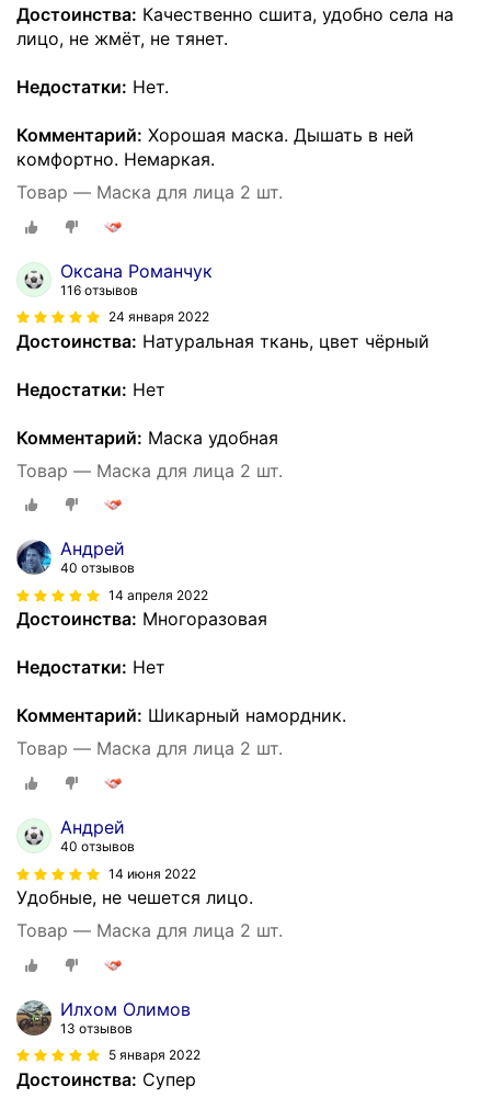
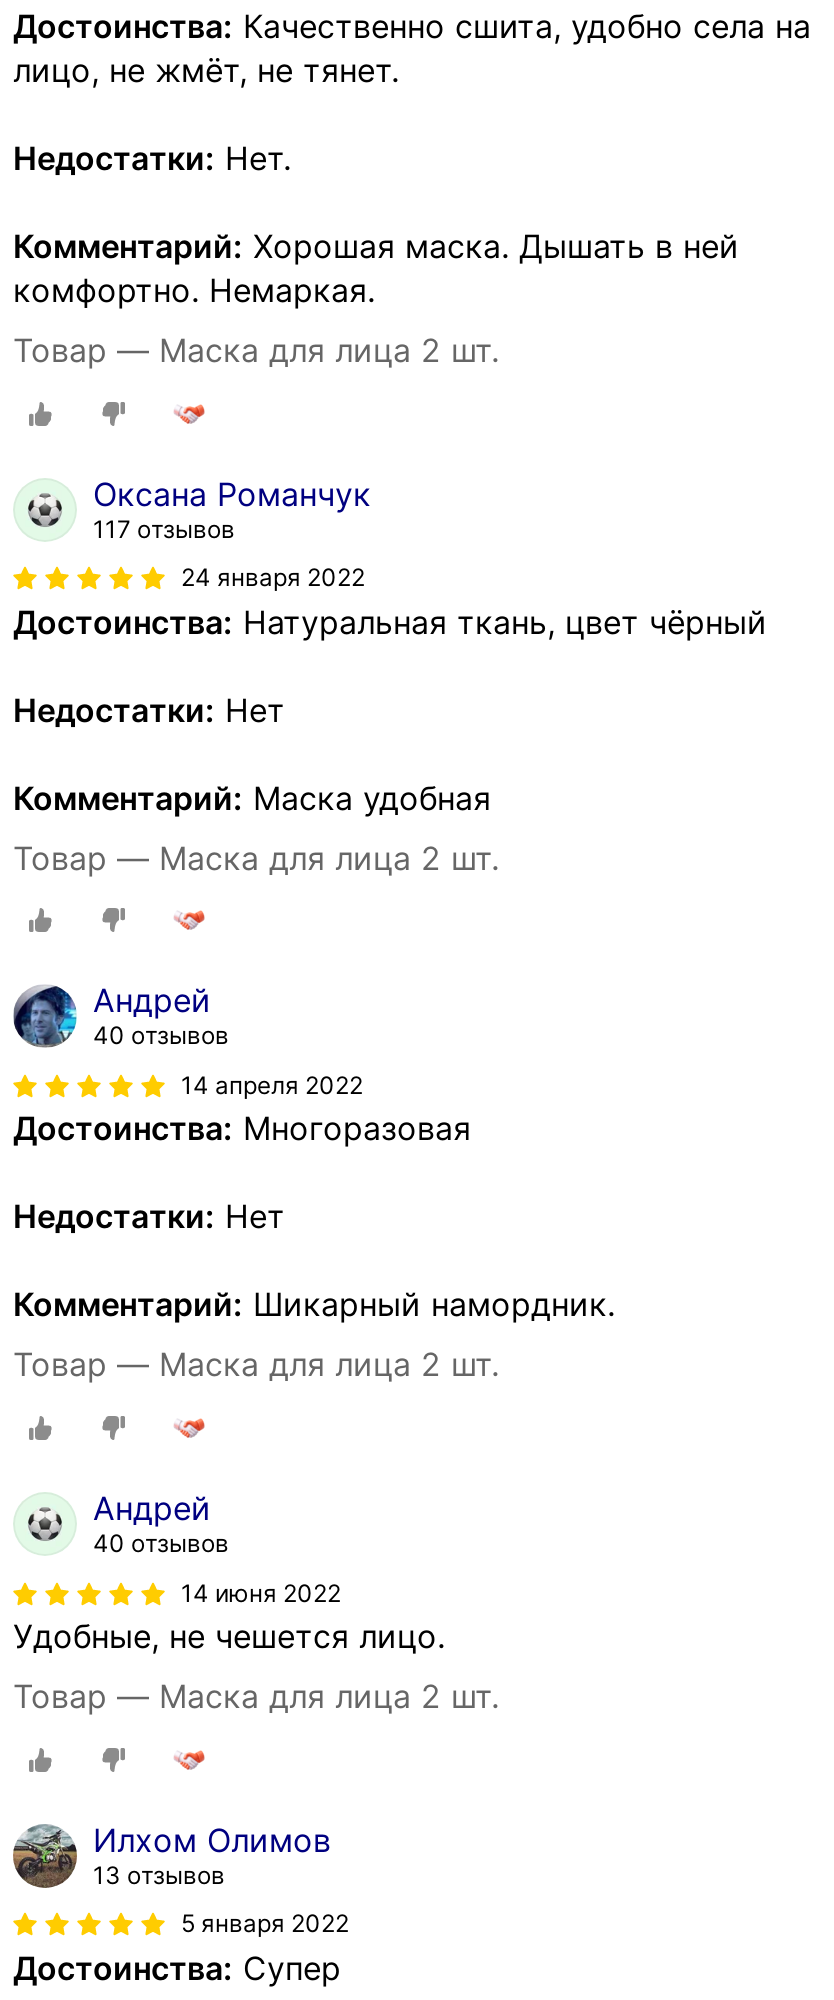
- 116 отзывов
+ 117 отзывов
